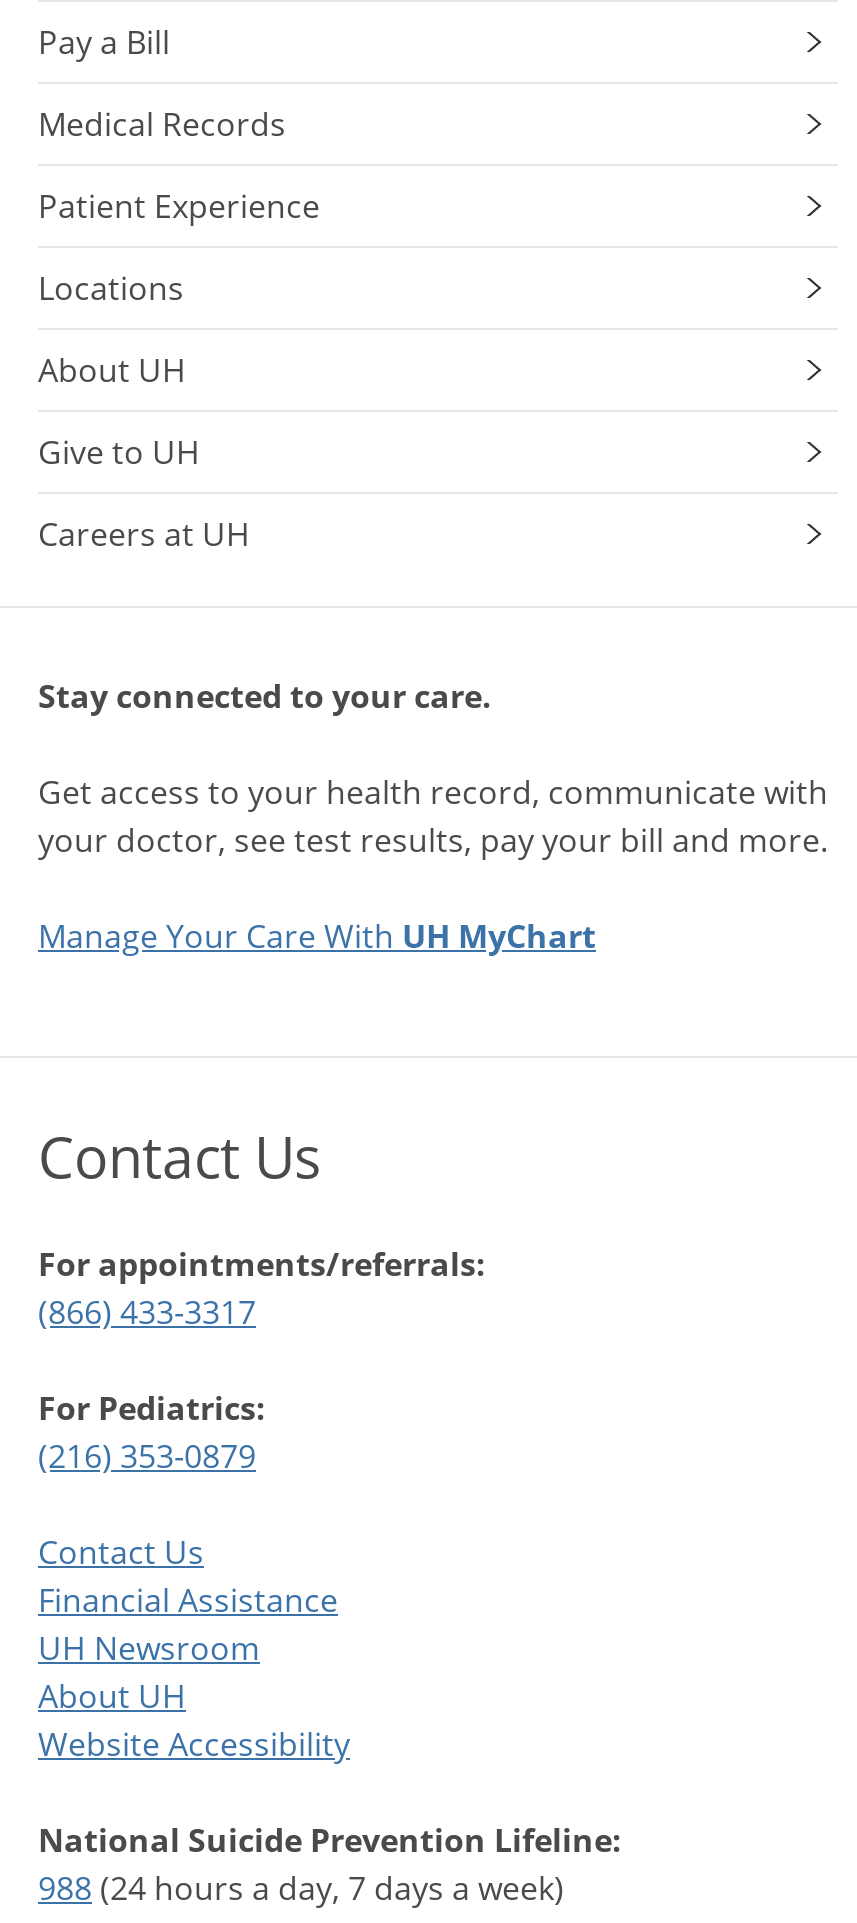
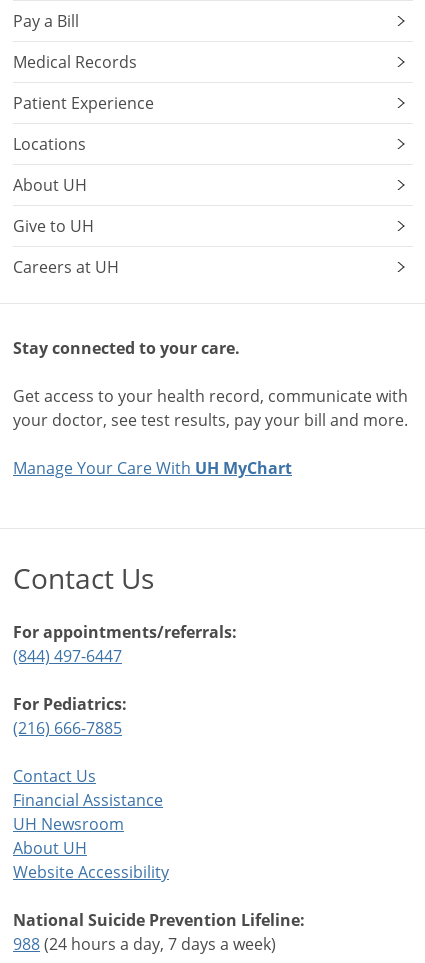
- (866) 433-3317
+ (844) 497-6447

- (216) 353-0879
+ (216) 666-7885
